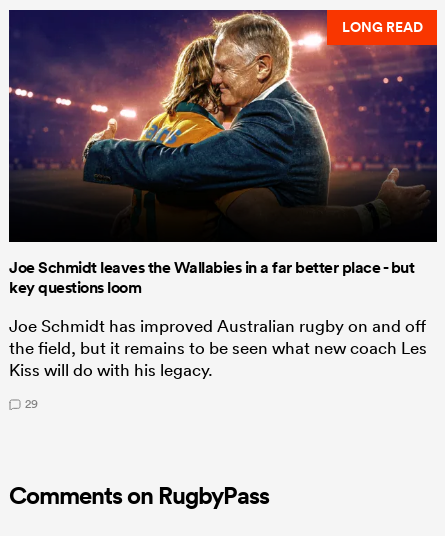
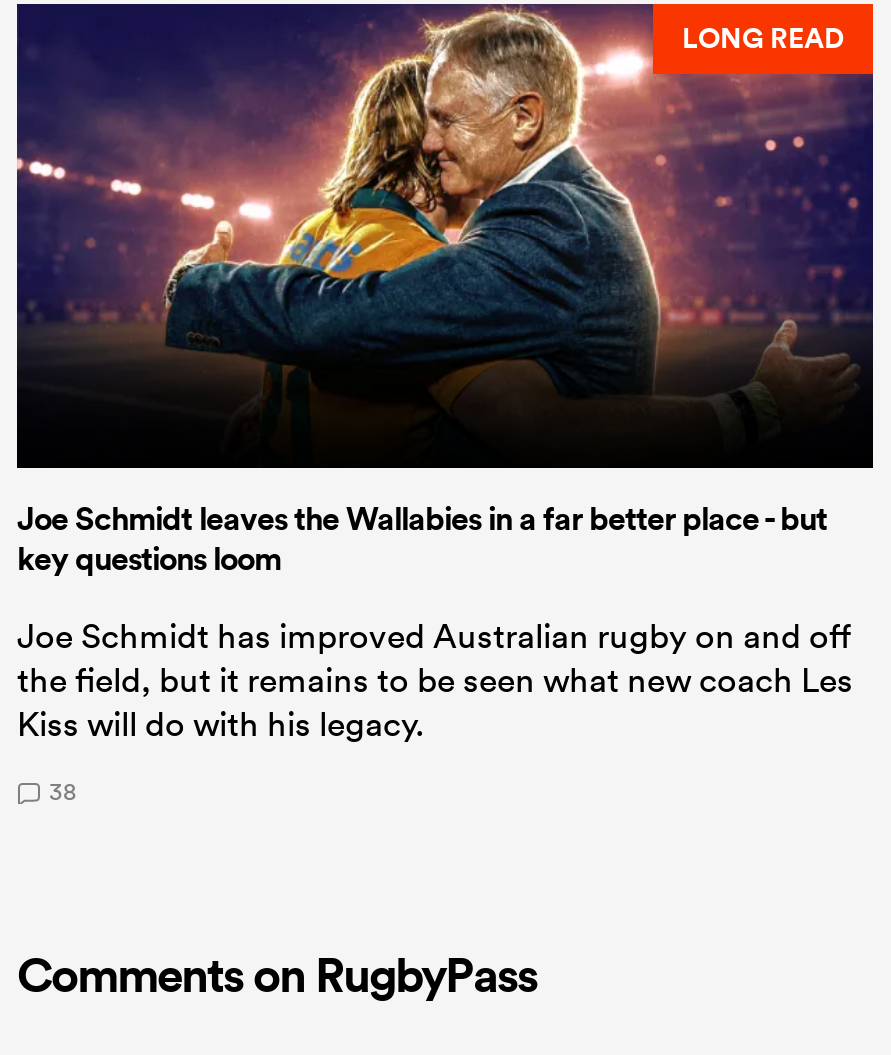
- 29
+ 38
